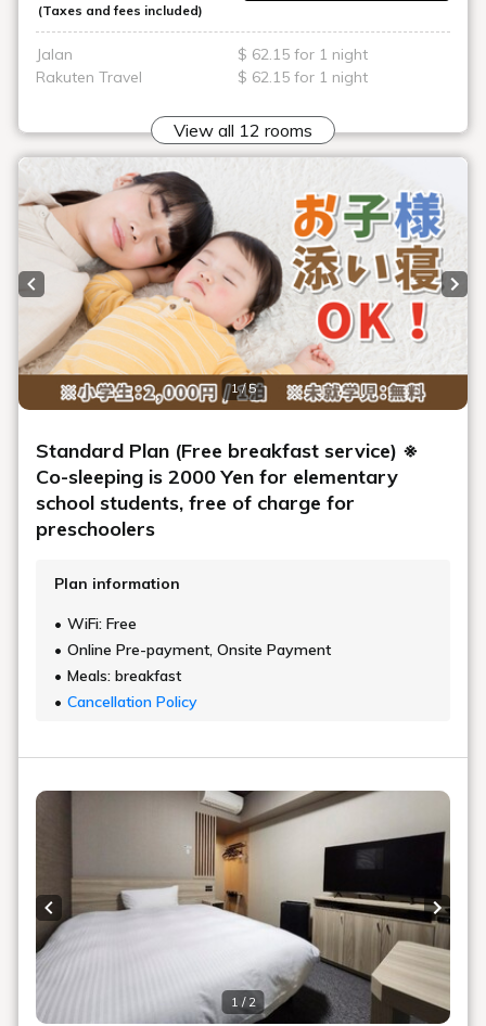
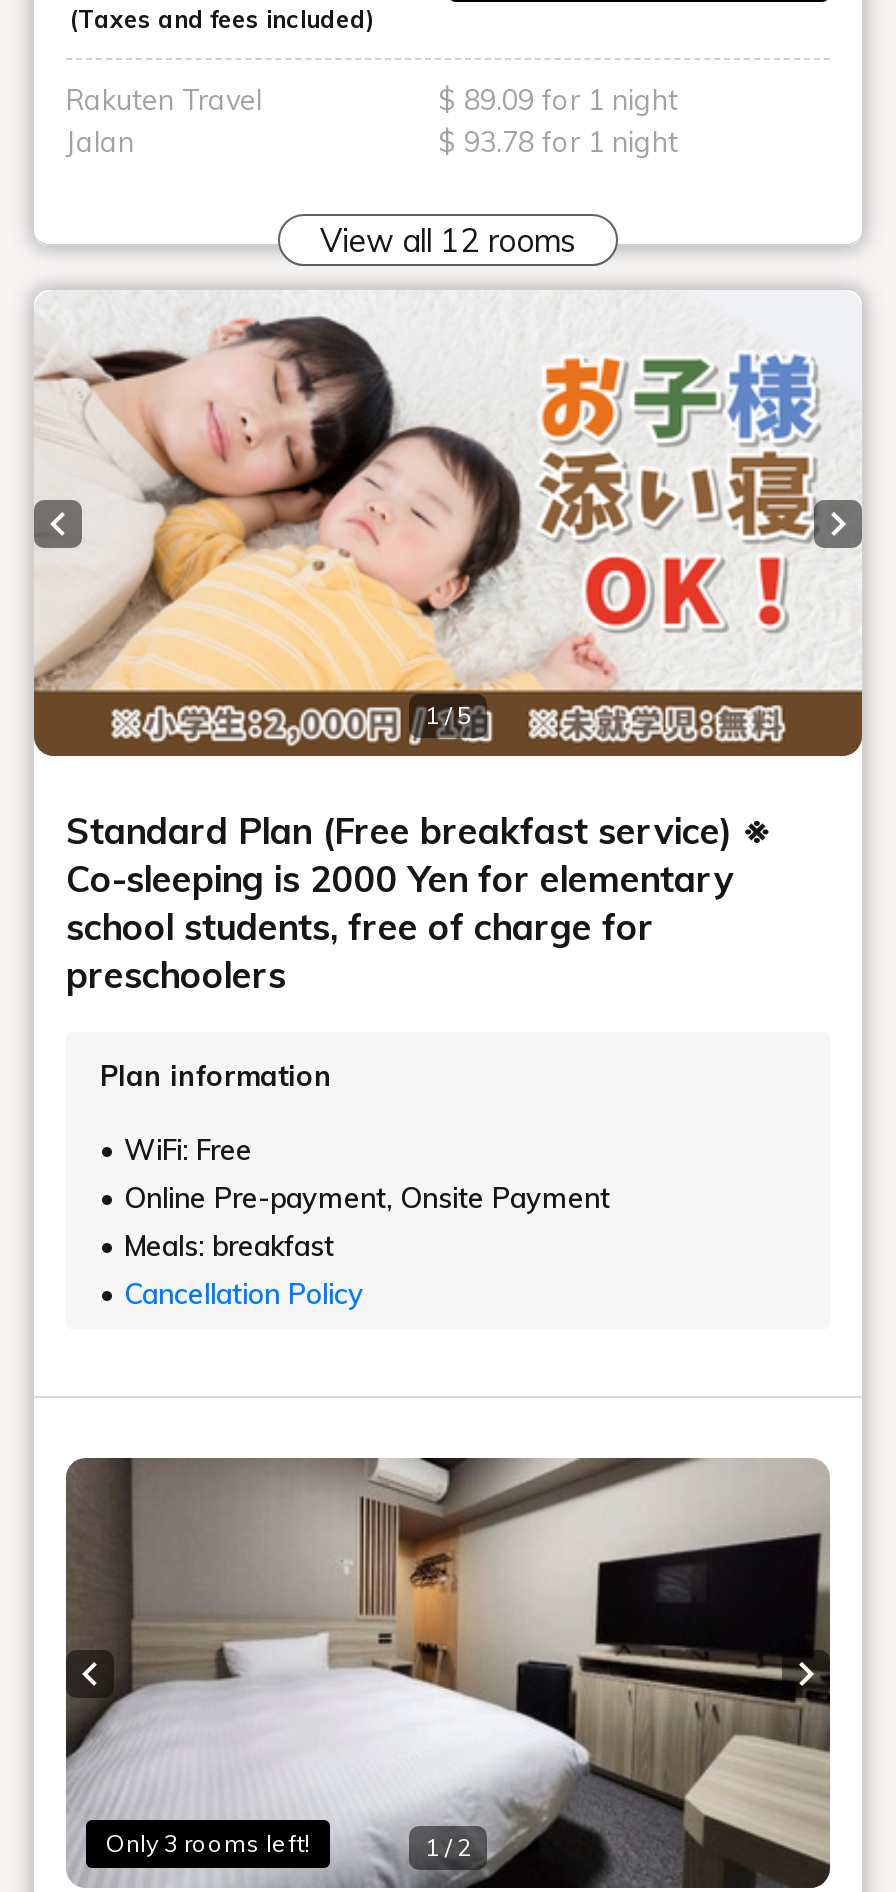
+ $ 89.09 for 1 night

moved down: Jalan

- $ 62.15 for 1 night
- $ 62.15 for 1 night
+ $ 93.78 for 1 night

moved up: Rakuten Travel

+ Only 3 rooms left!
